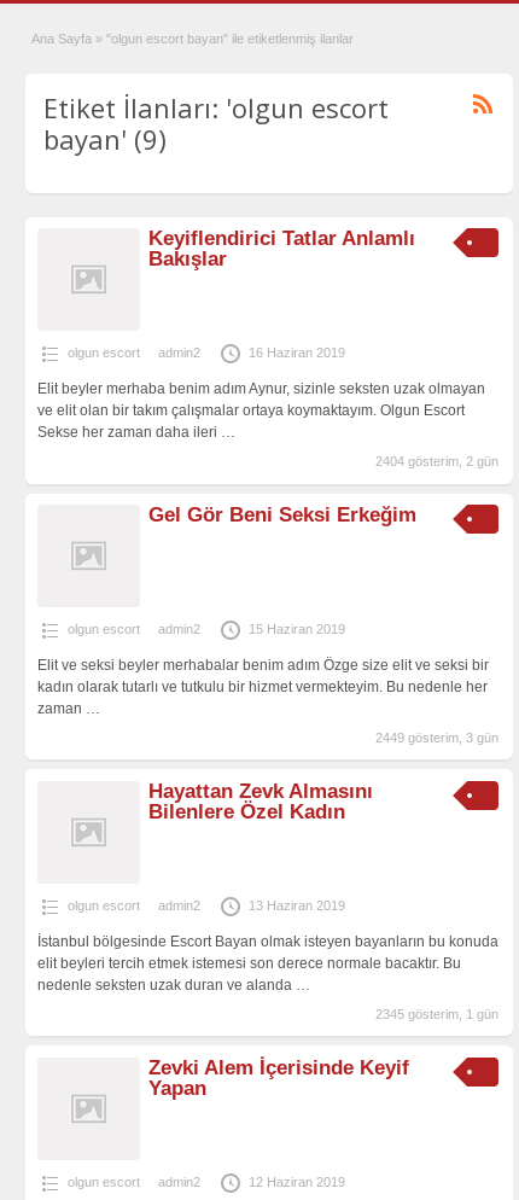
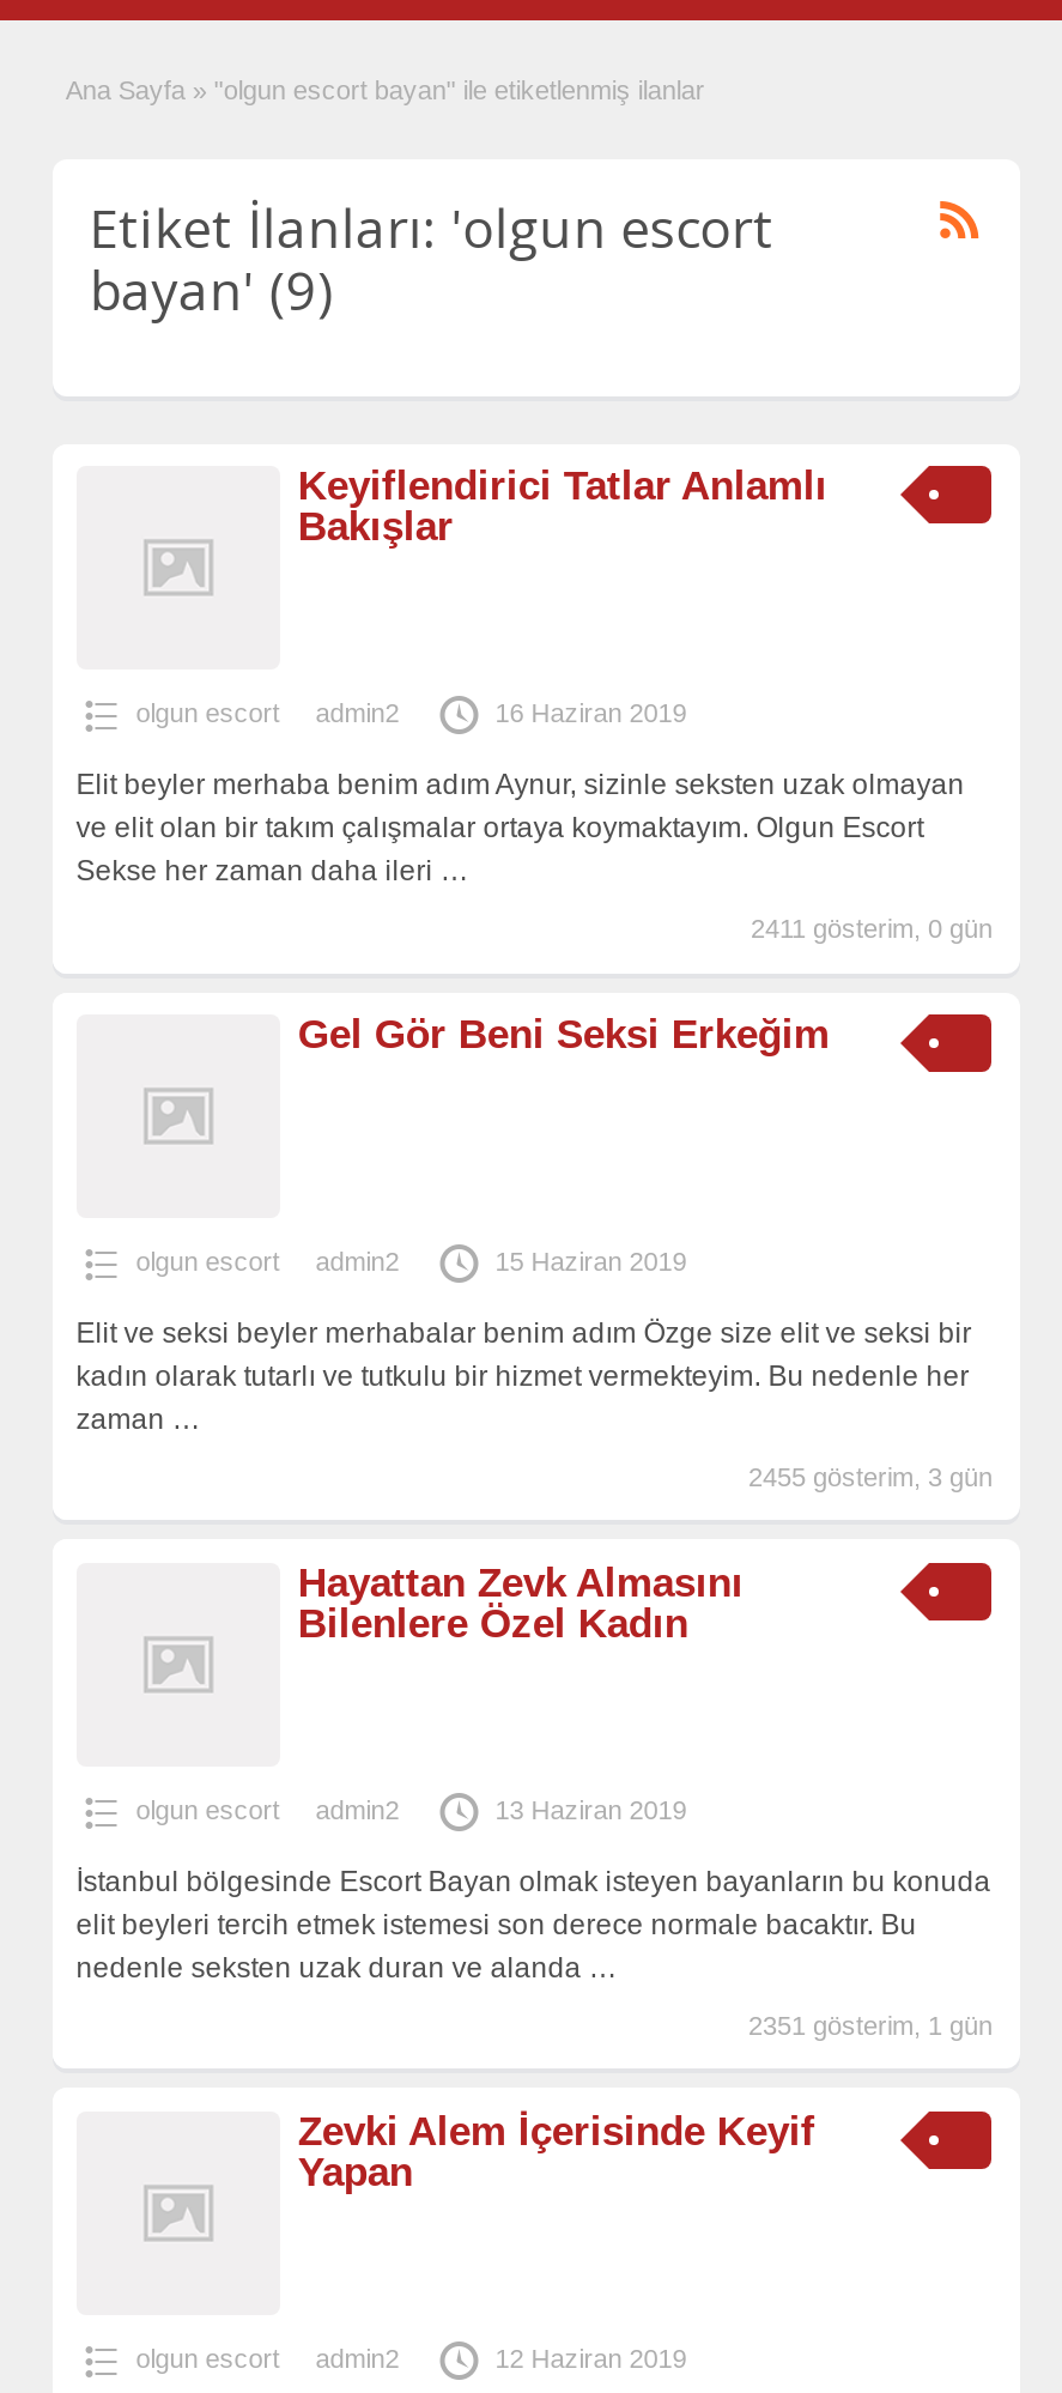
- 2404 gösterim, 2 gün
+ 2411 gösterim, 0 gün

- 2449 gösterim, 3 gün
+ 2455 gösterim, 3 gün

- 2345 gösterim, 1 gün
+ 2351 gösterim, 1 gün
